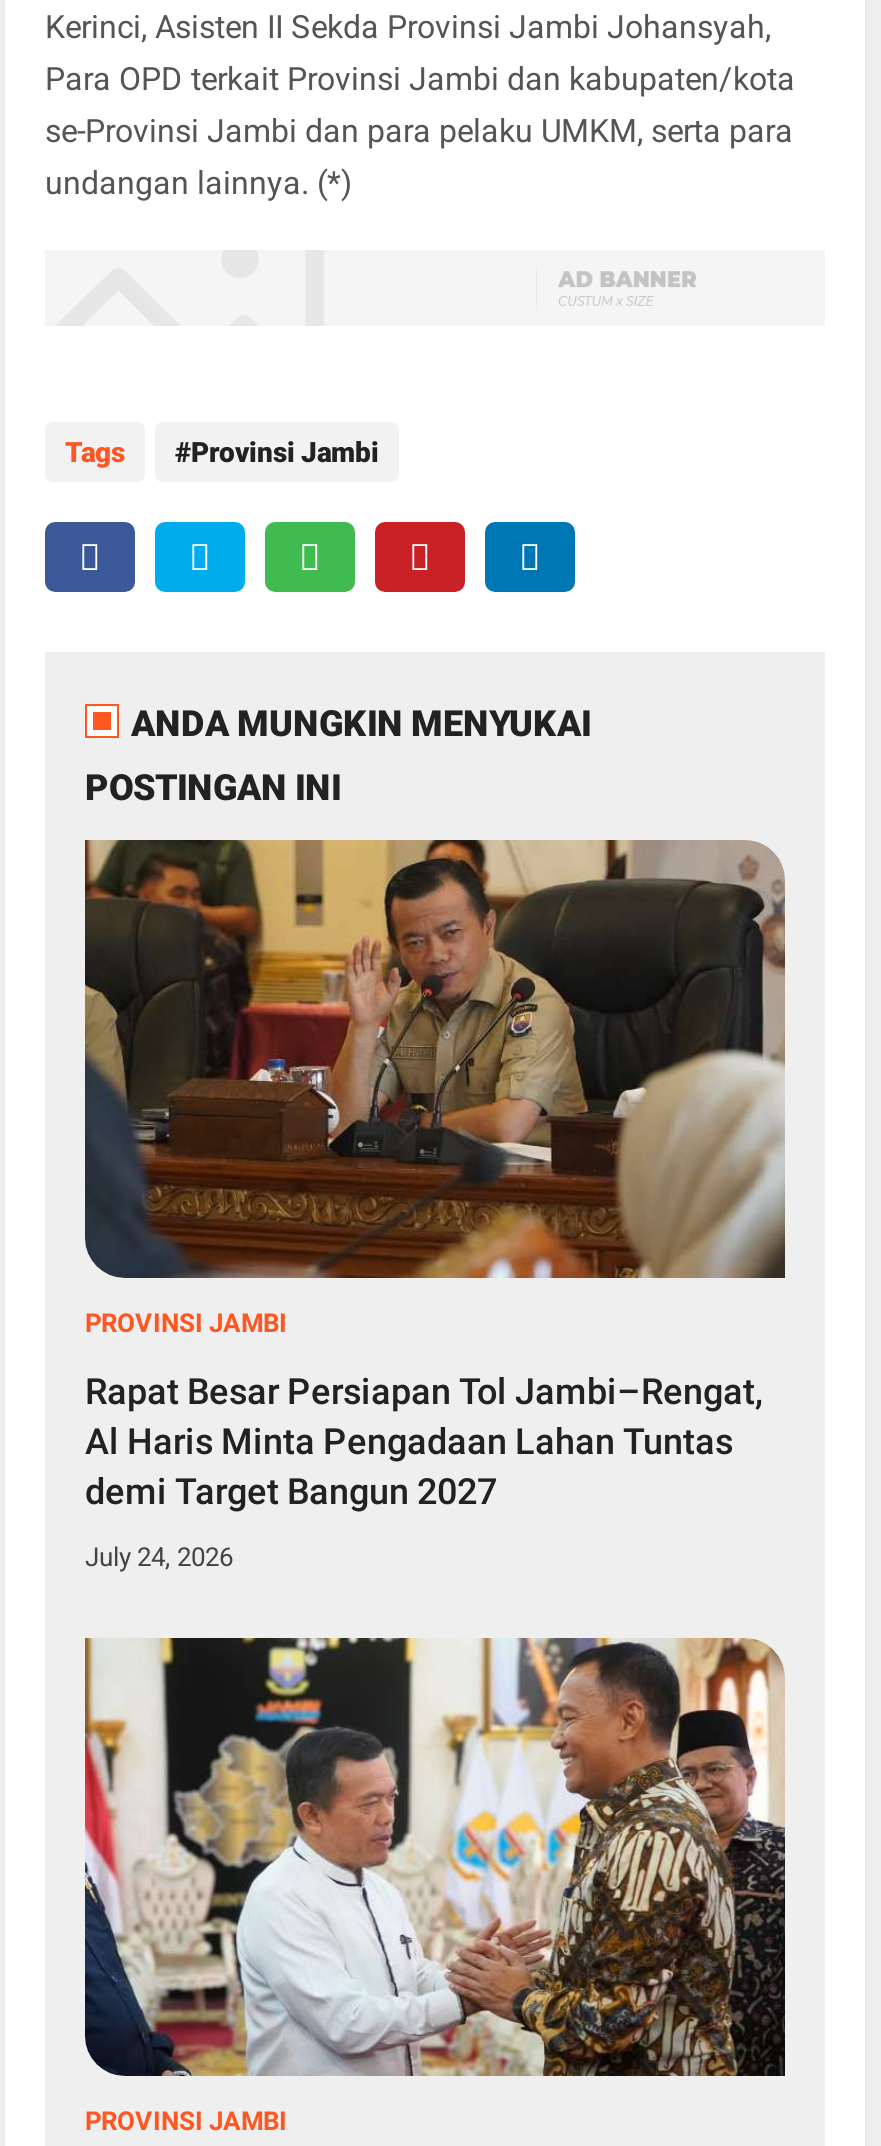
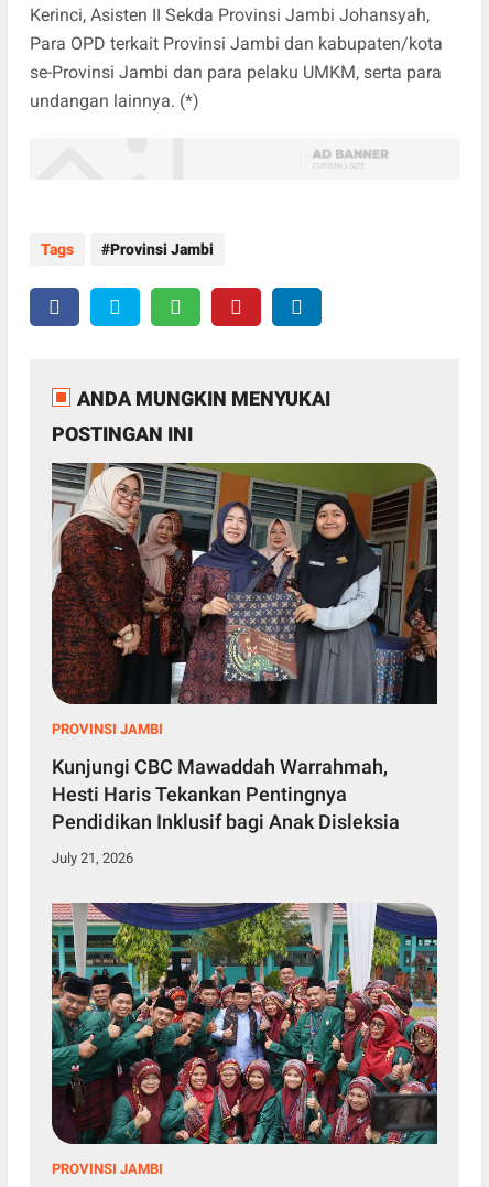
- [image]
+ [image]

- Rapat Besar Persiapan Tol Jambi–Rengat,
- Al Haris Minta Pengadaan Lahan Tuntas
- demi Target Bangun 2027
+ Kunjungi CBC Mawaddah Warrahmah,
+ Hesti Haris Tekankan Pentingnya
+ Pendidikan Inklusif bagi Anak Disleksia

- July 24, 2026
+ July 21, 2026

- [image]
+ [image]
